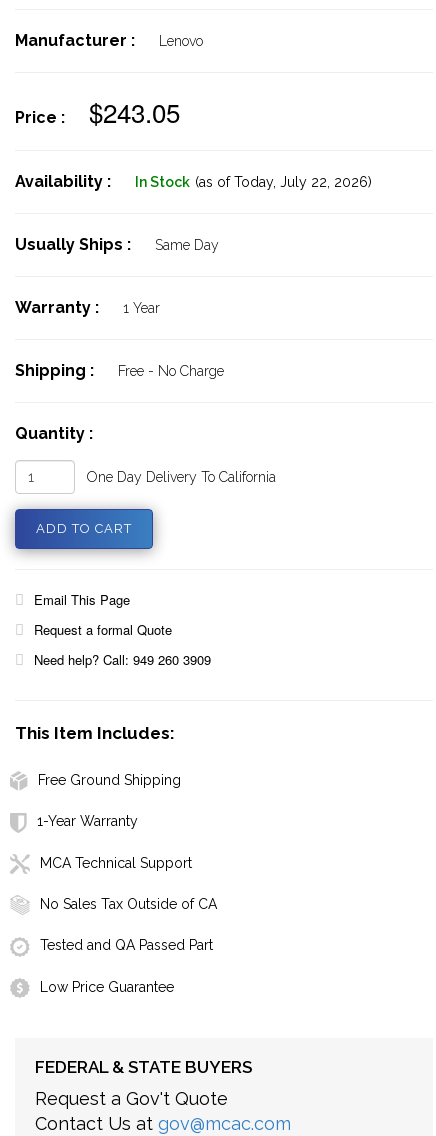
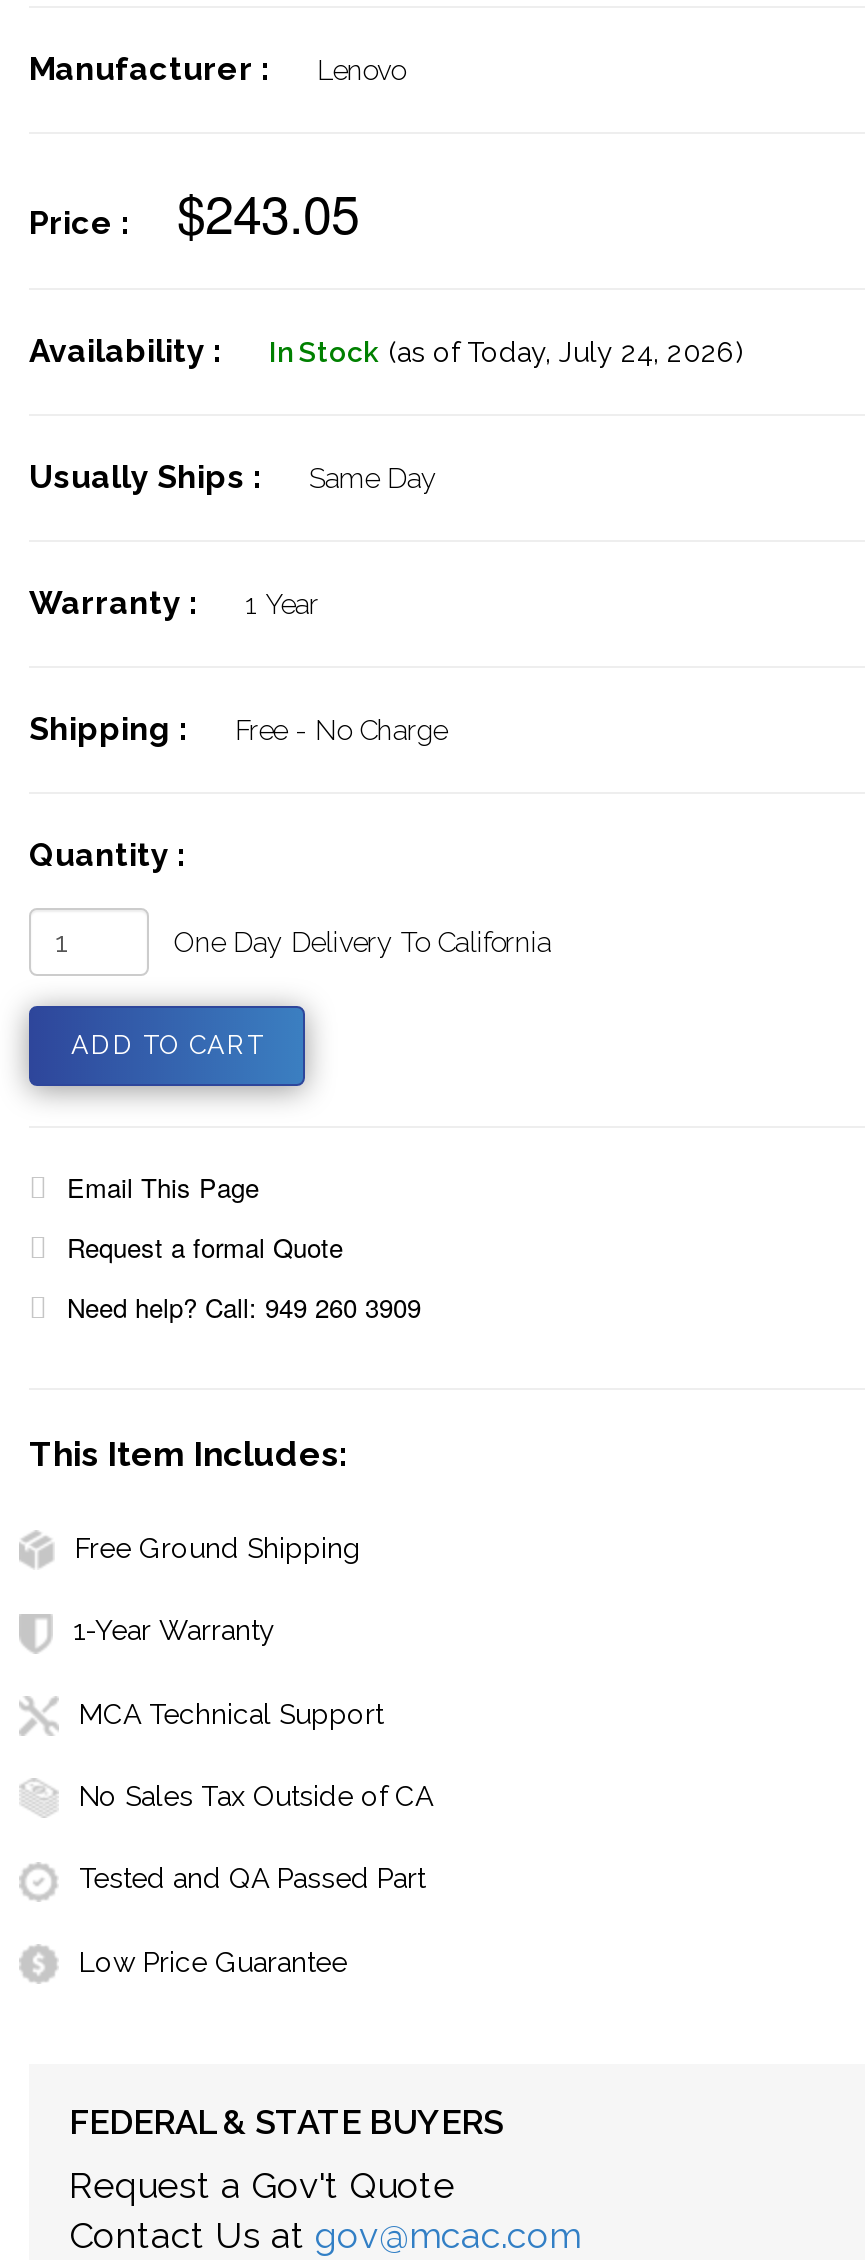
- In Stock (as of Today, July 22, 2026)
+ In Stock (as of Today, July 24, 2026)
